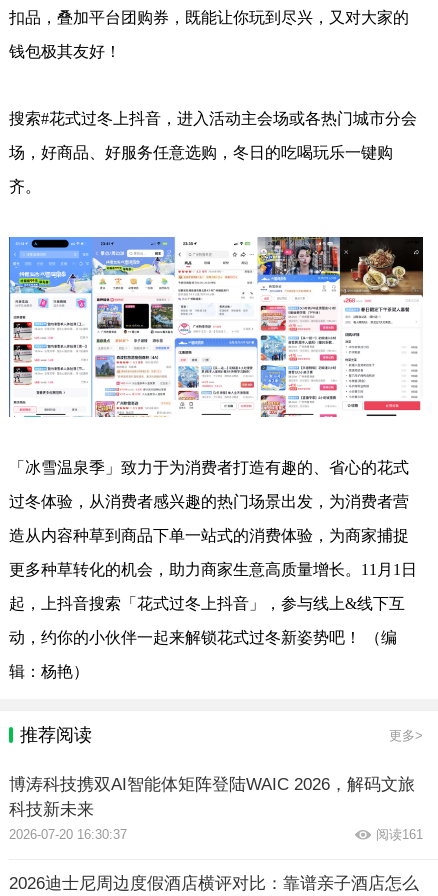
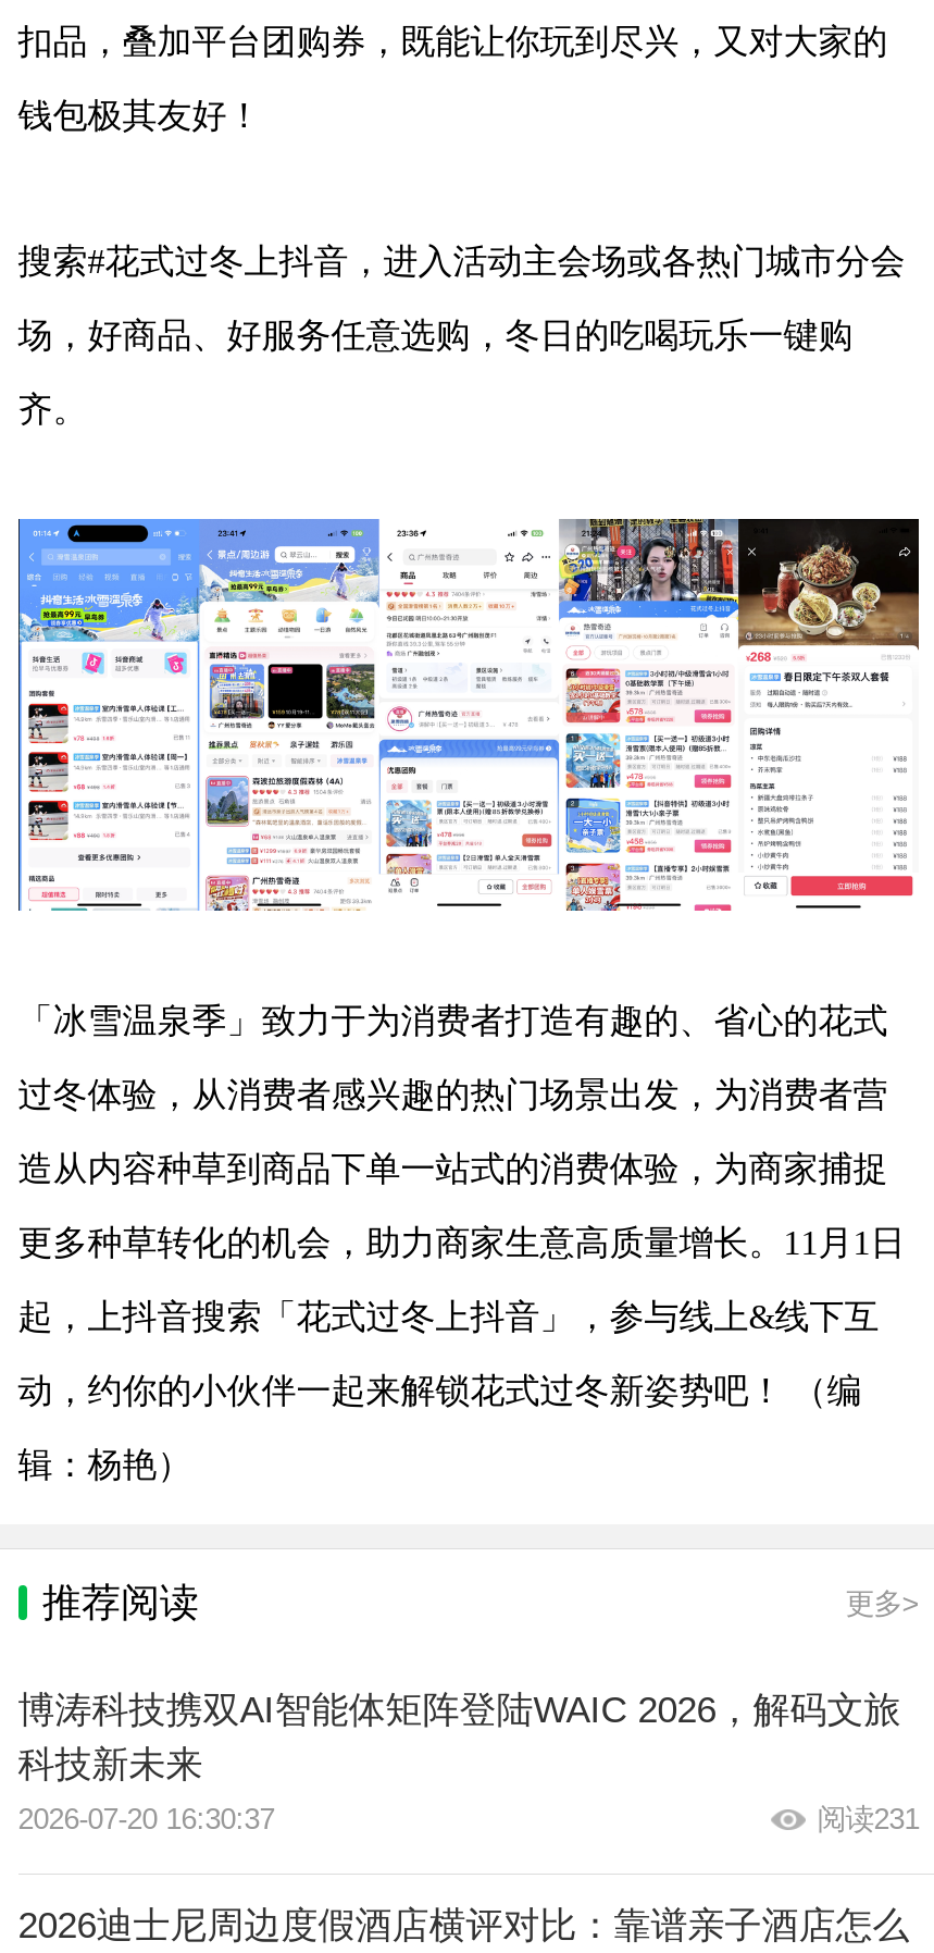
- 阅读161
+ 阅读231
